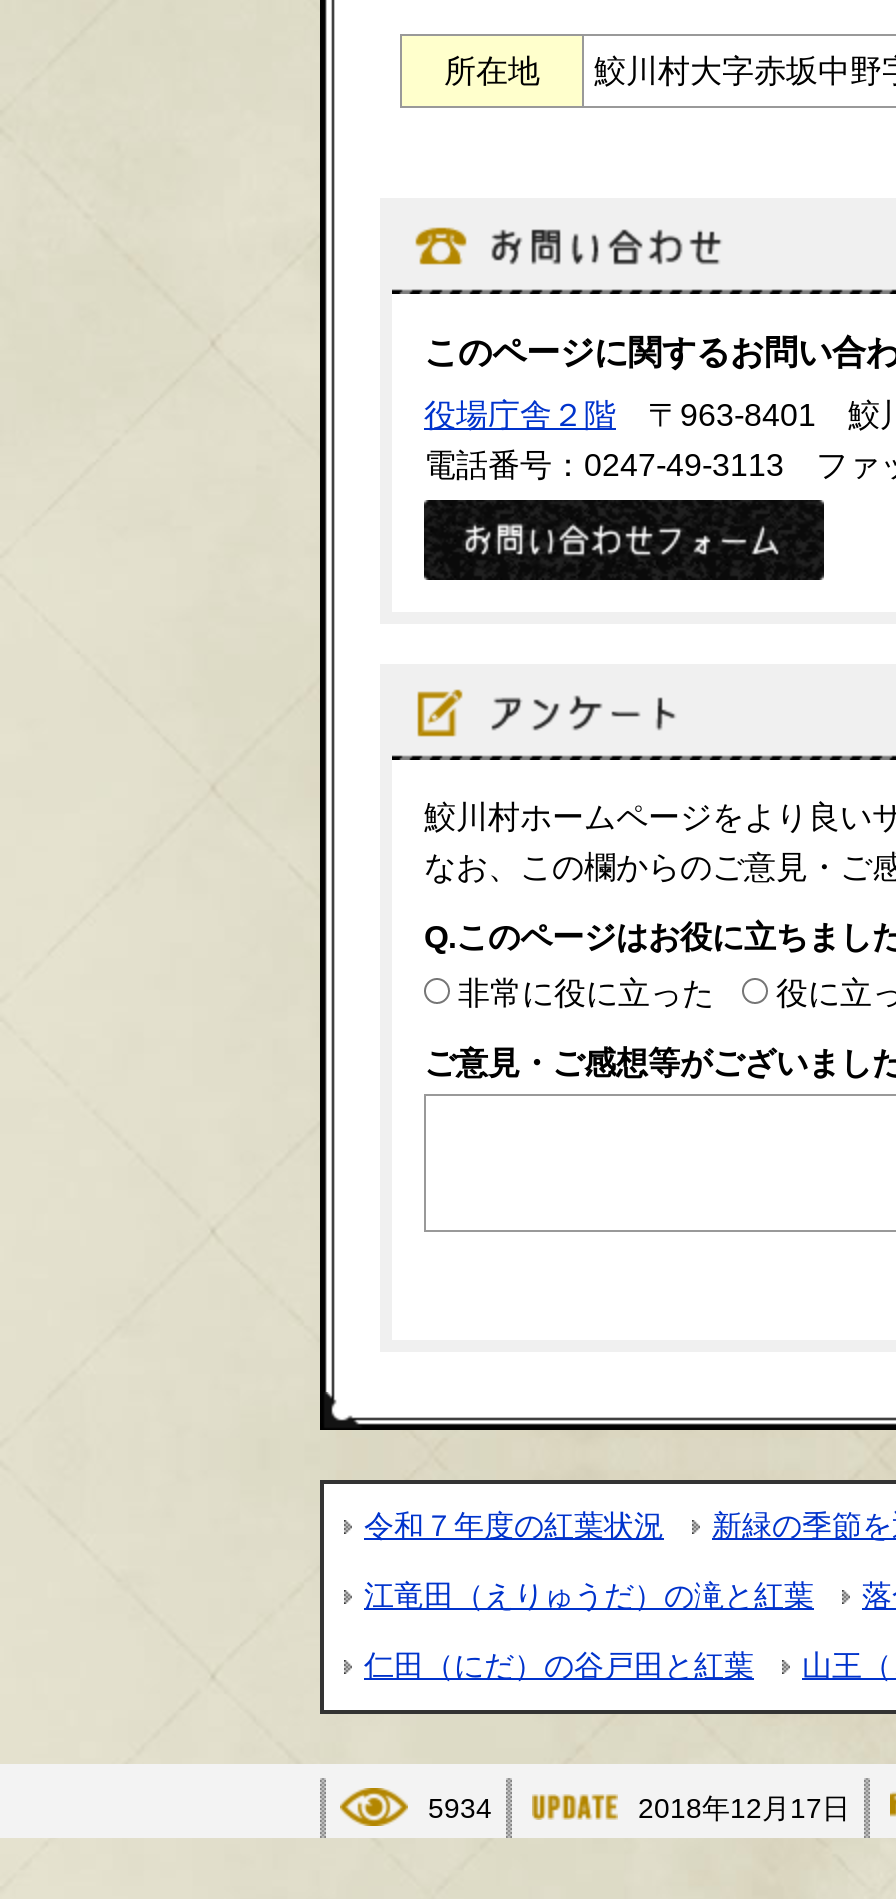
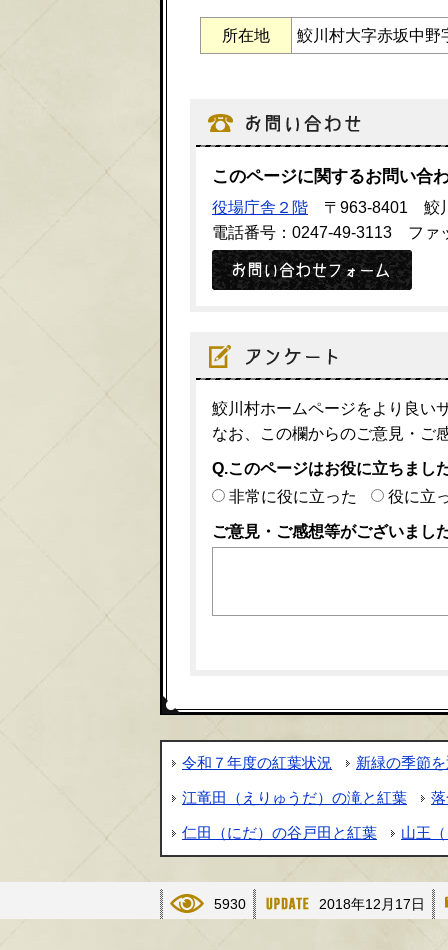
- 5934
+ 5930
